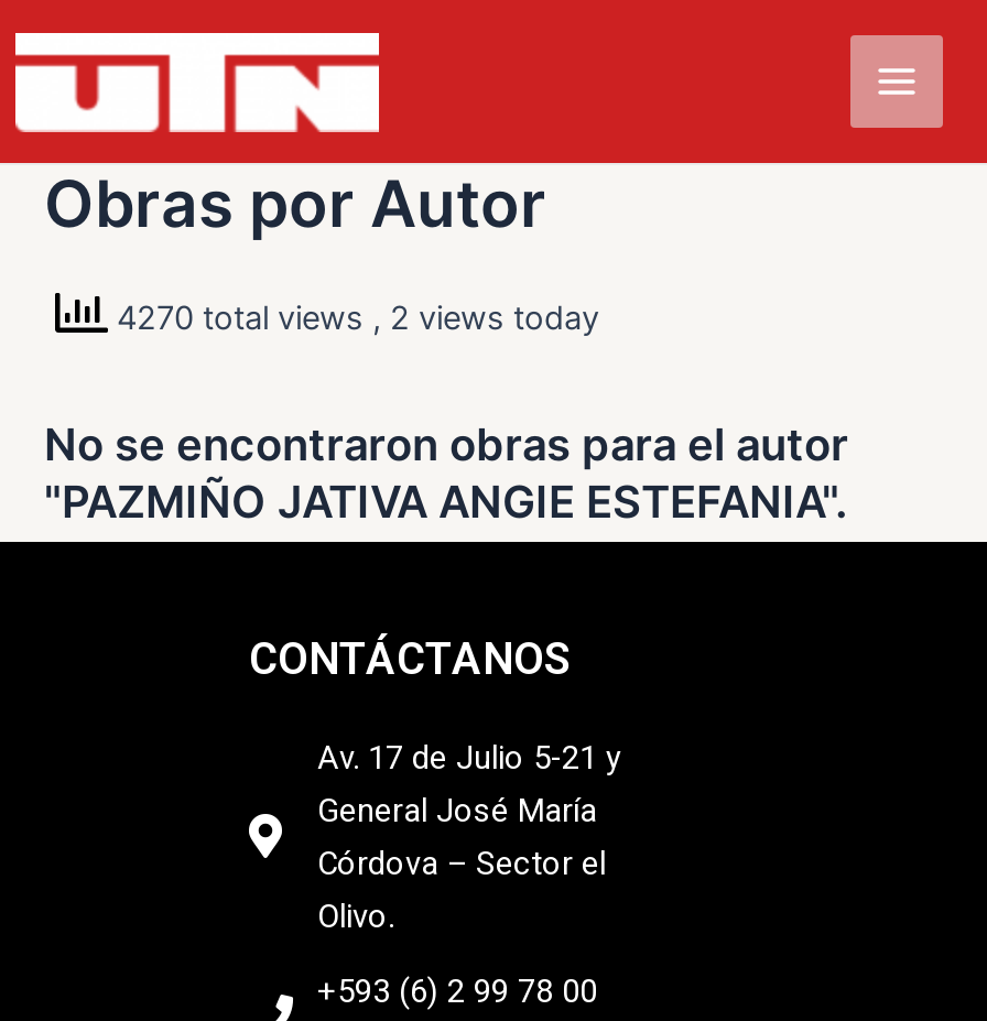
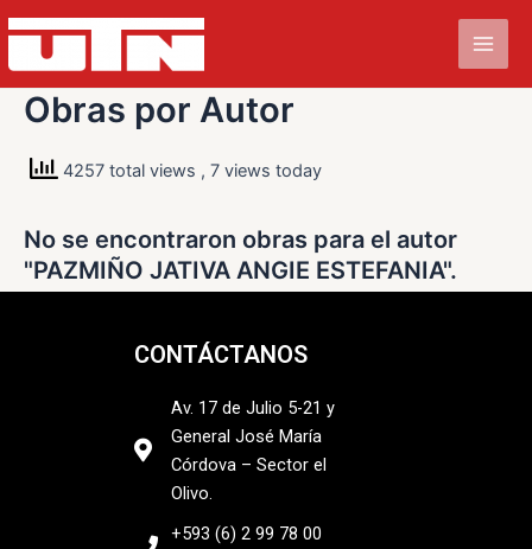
- 4270 total views, 2 views today
+ 4257 total views, 7 views today
